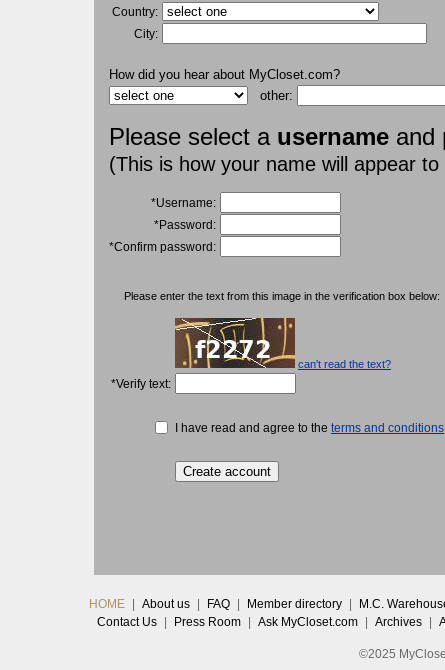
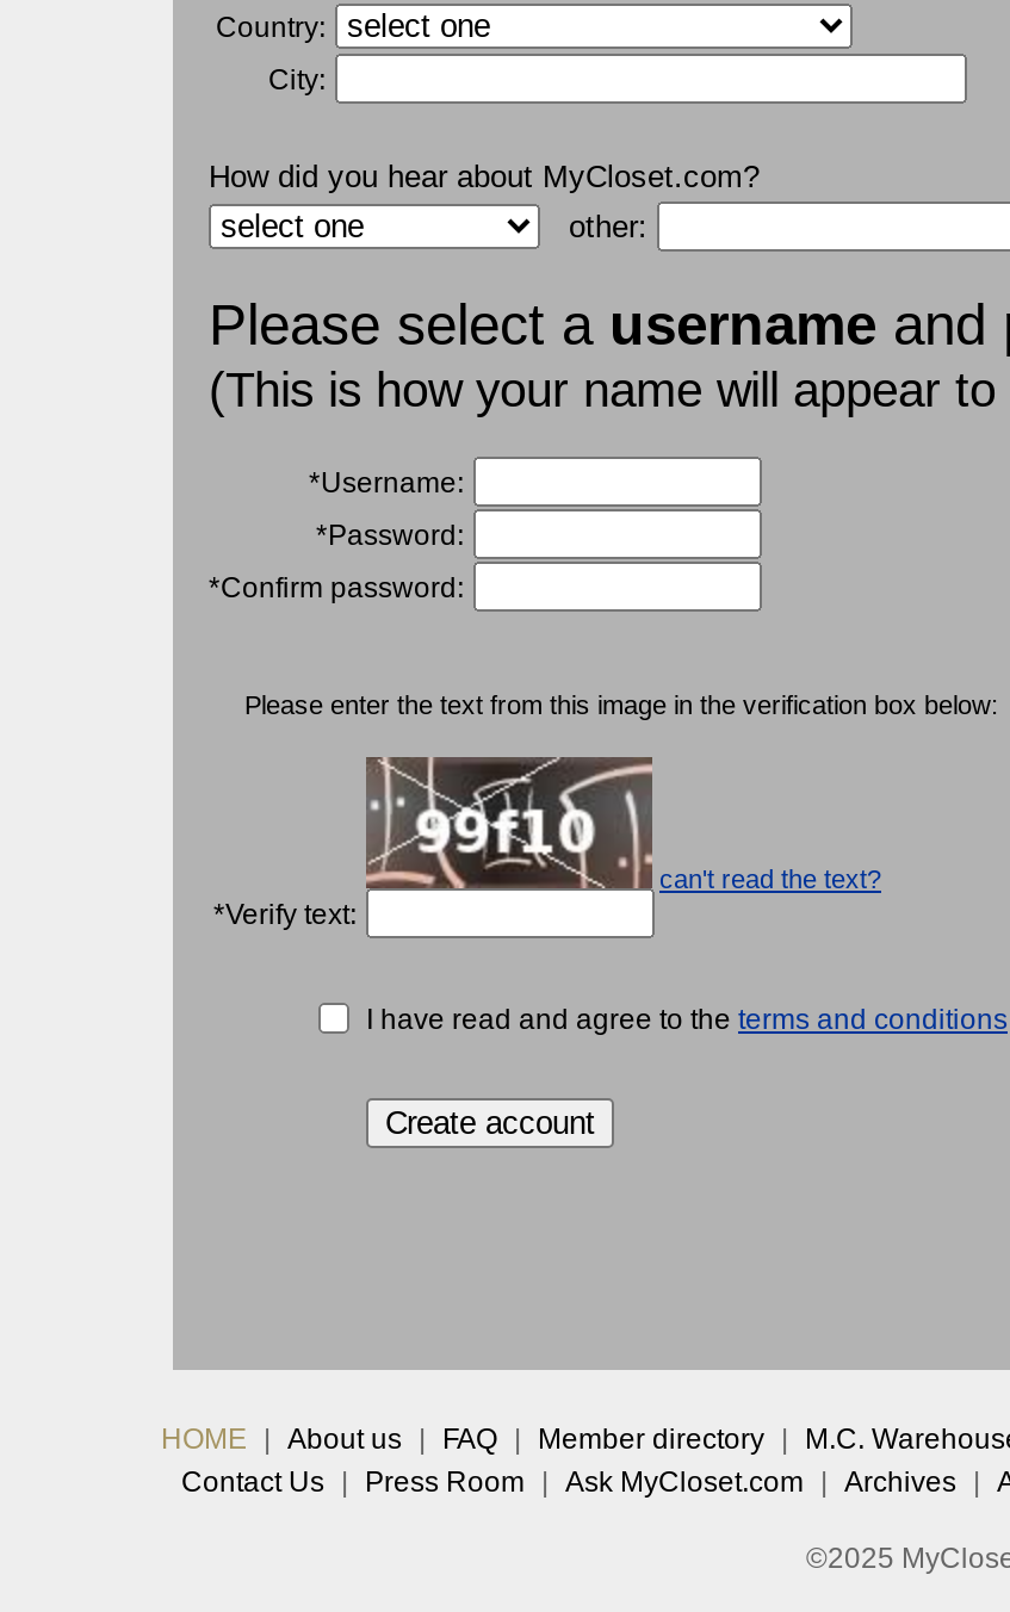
- [image]
+ [image]
